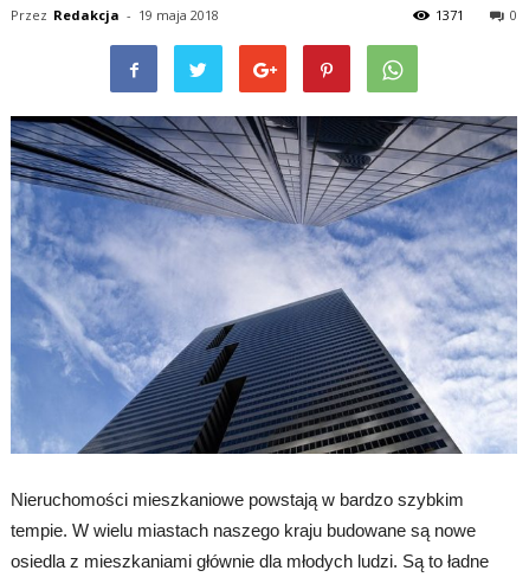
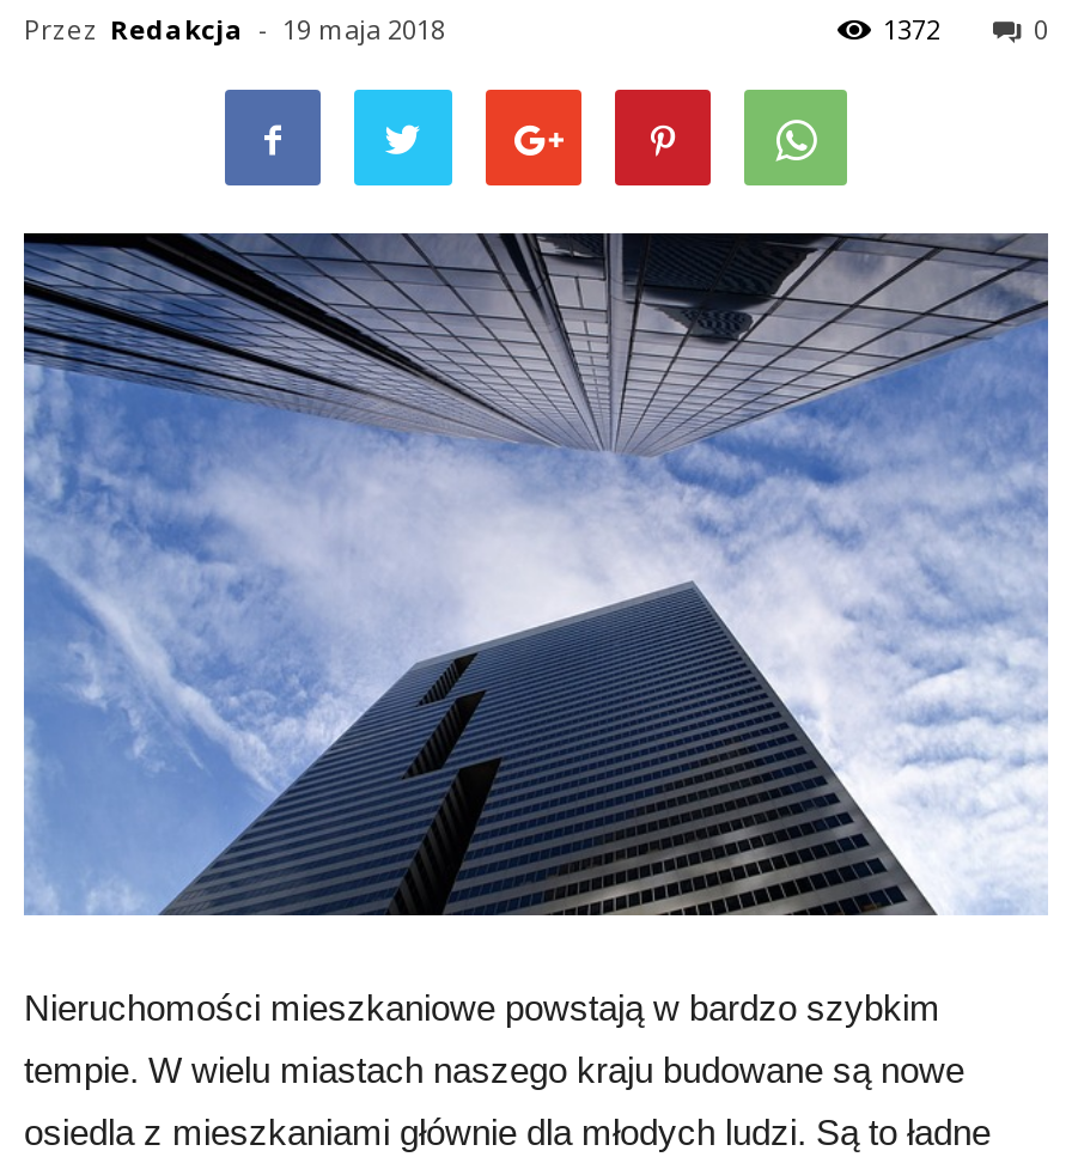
- 1371
+ 1372
